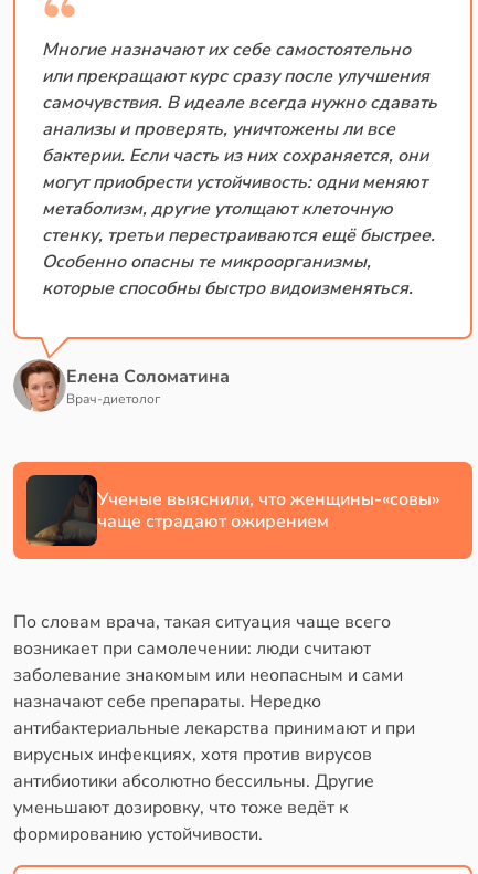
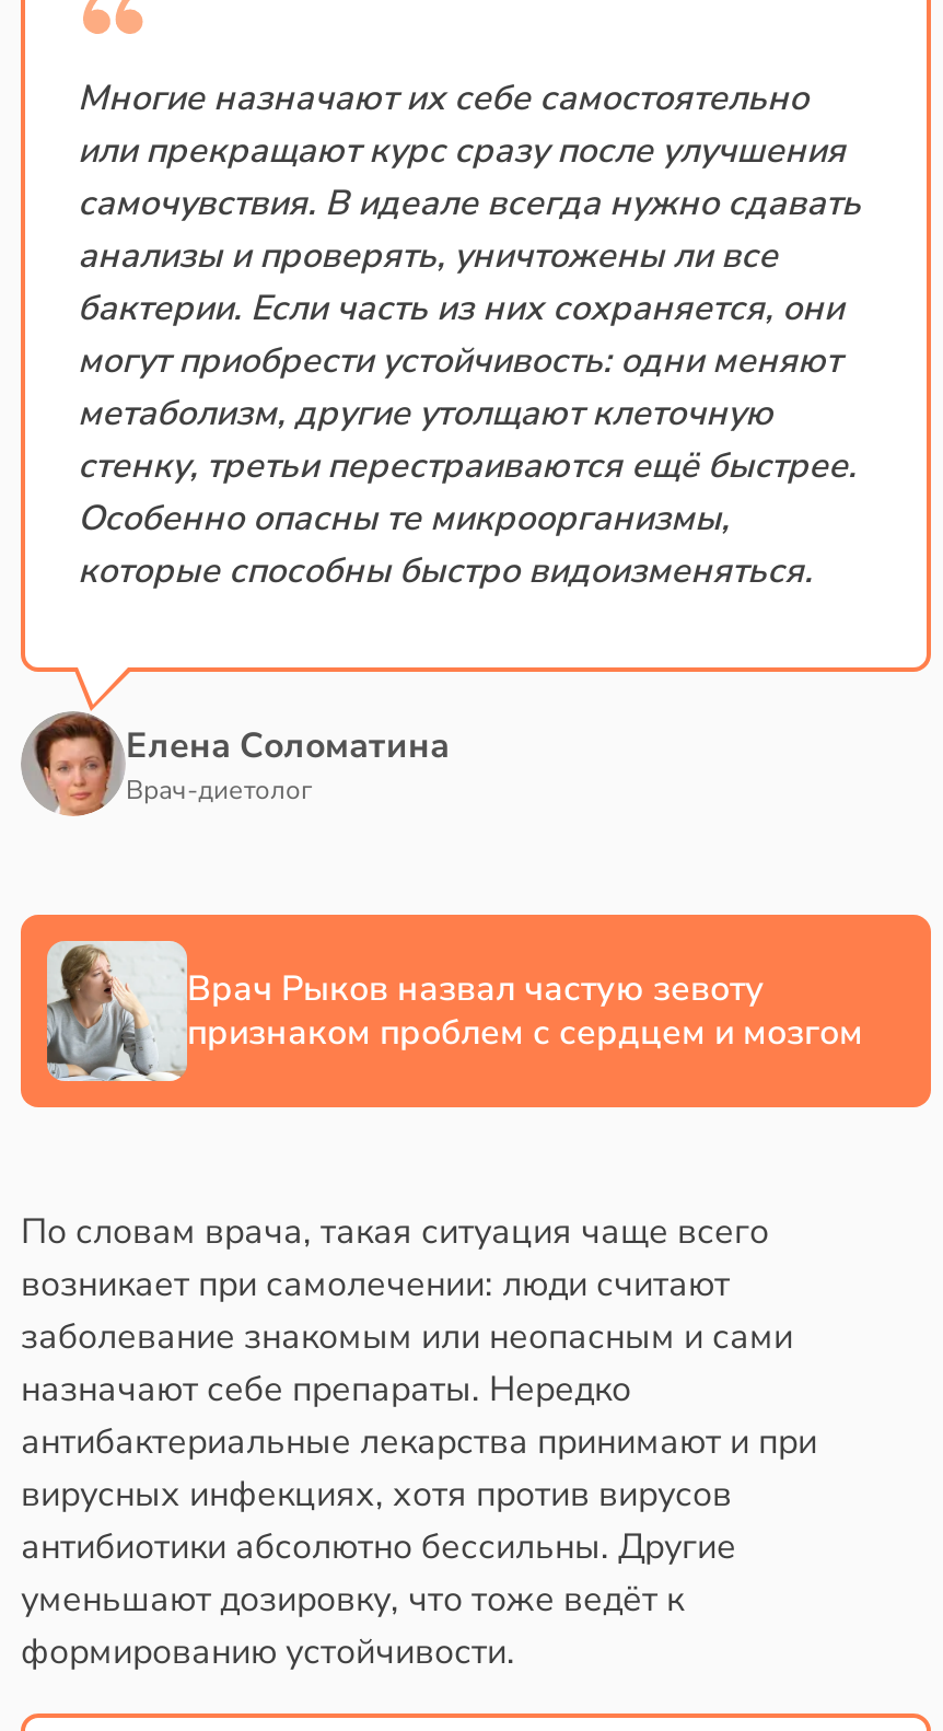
- [image]
- Ученые выяснили, что женщины-«совы»
- чаще страдают ожирением
+ [image]
+ Врач Рыков назвал частую зевоту
+ признаком проблем с сердцем и мозгом
